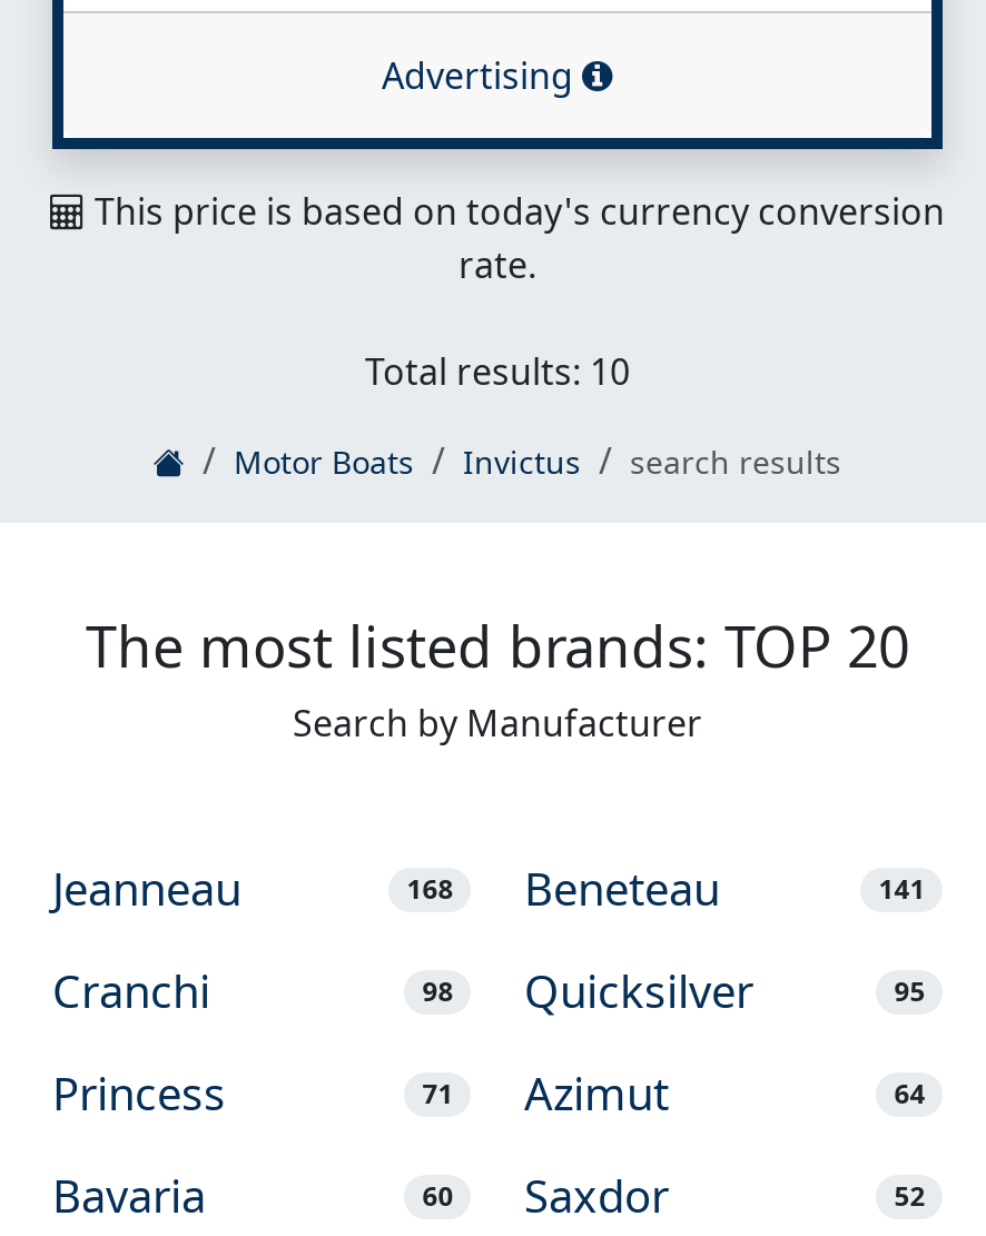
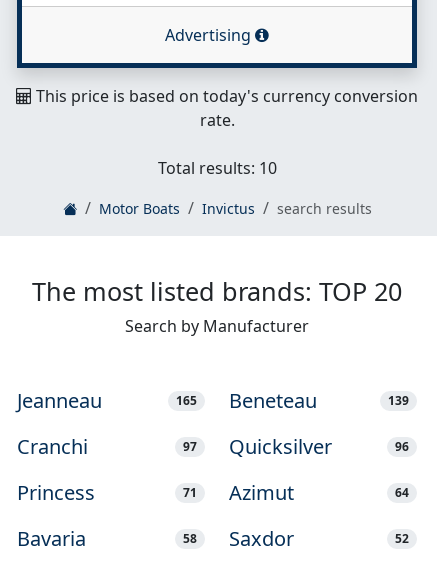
- 168 Beneteau
+ 165 Beneteau

- 141
+ 139

- 98 Quicksilver
+ 97 Quicksilver

- 95
+ 96

- 60 Saxdor
+ 58 Saxdor
